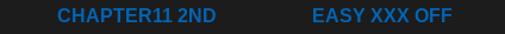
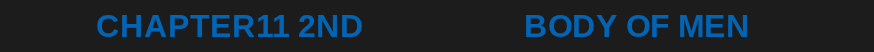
- EASY XXX OFF
+ BODY OF MEN
